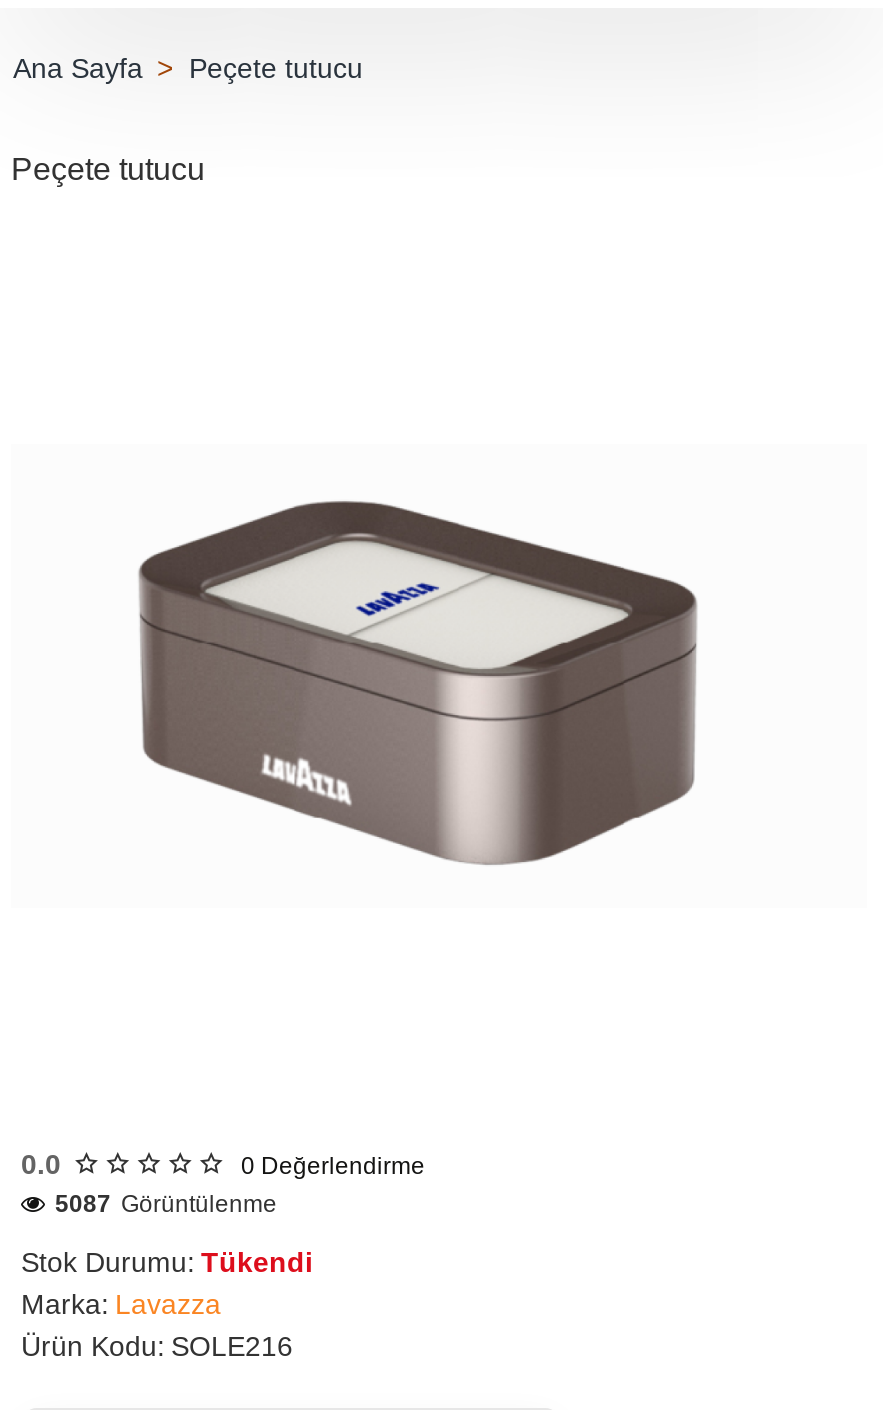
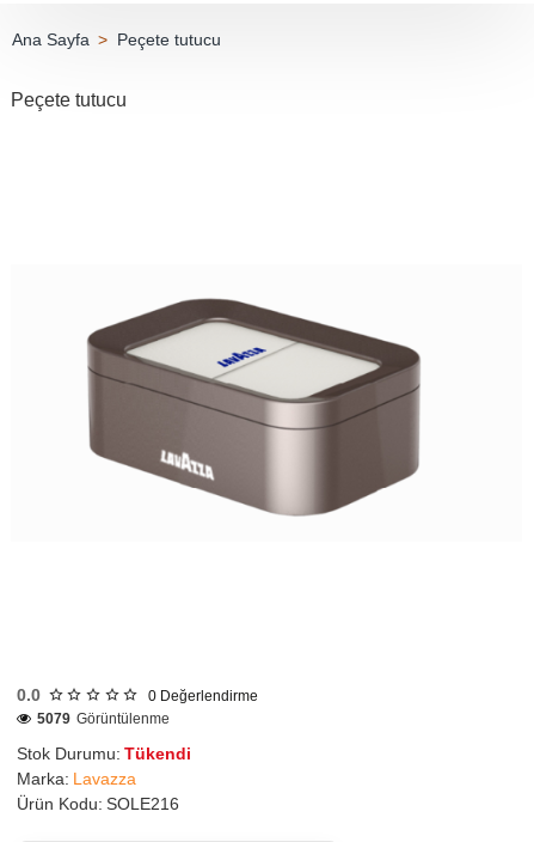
- 5087 Görüntülenme
+ 5079 Görüntülenme
